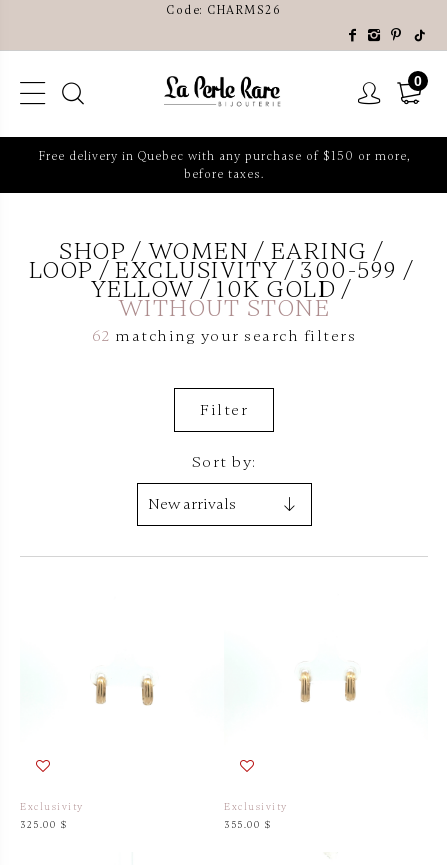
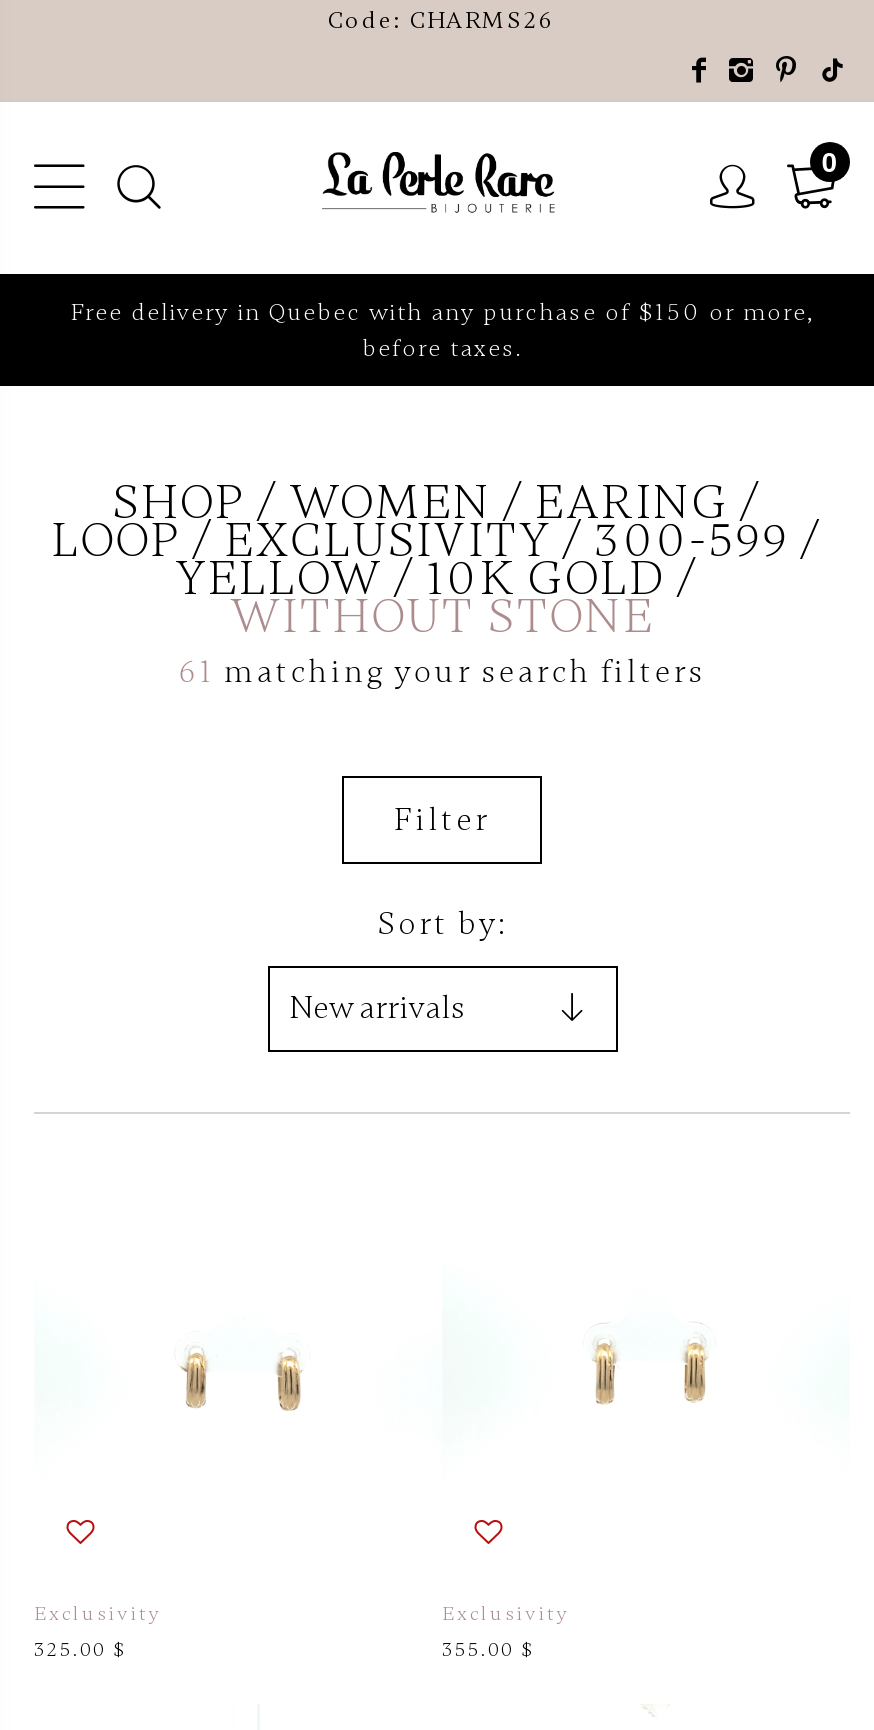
- 62 matching your search filters
+ 61 matching your search filters
